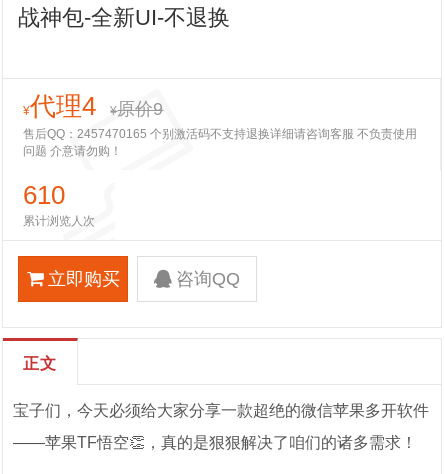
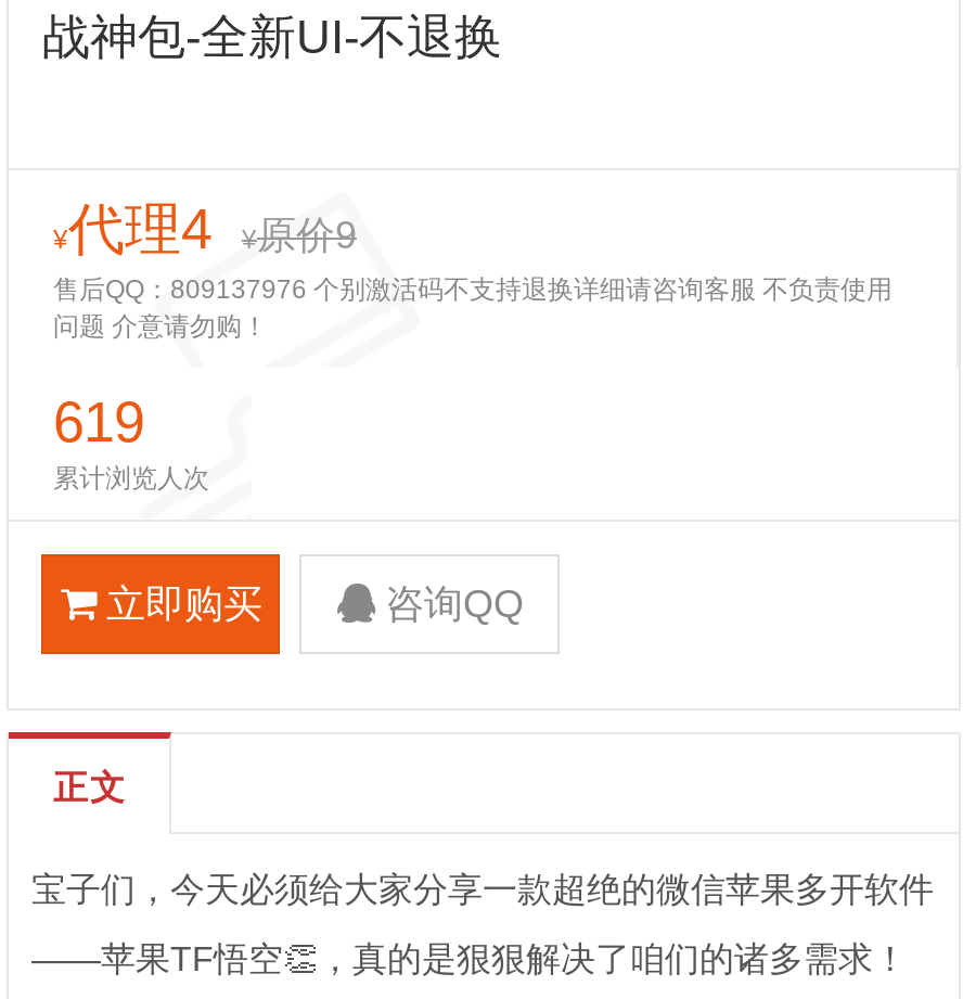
- 售后QQ：2457470165 个别激活码不支持退换详细请咨询客服 不负责使用
+ 售后QQ：809137976 个别激活码不支持退换详细请咨询客服 不负责使用

- 610
+ 619
